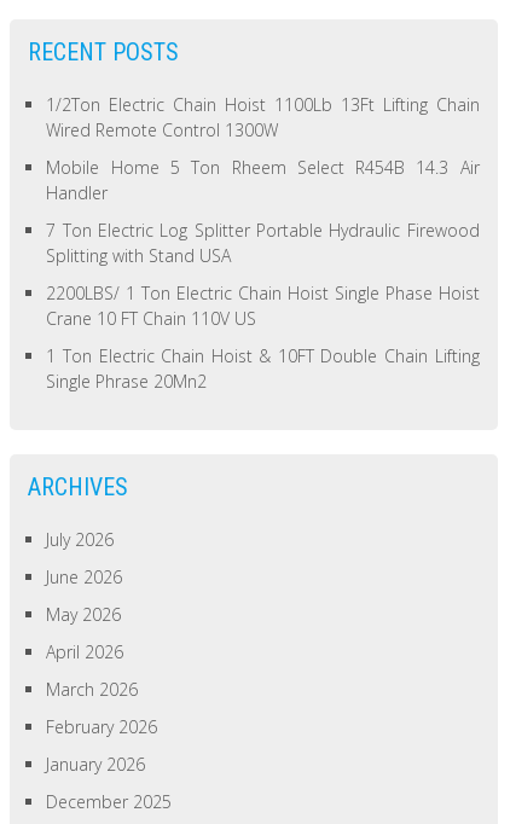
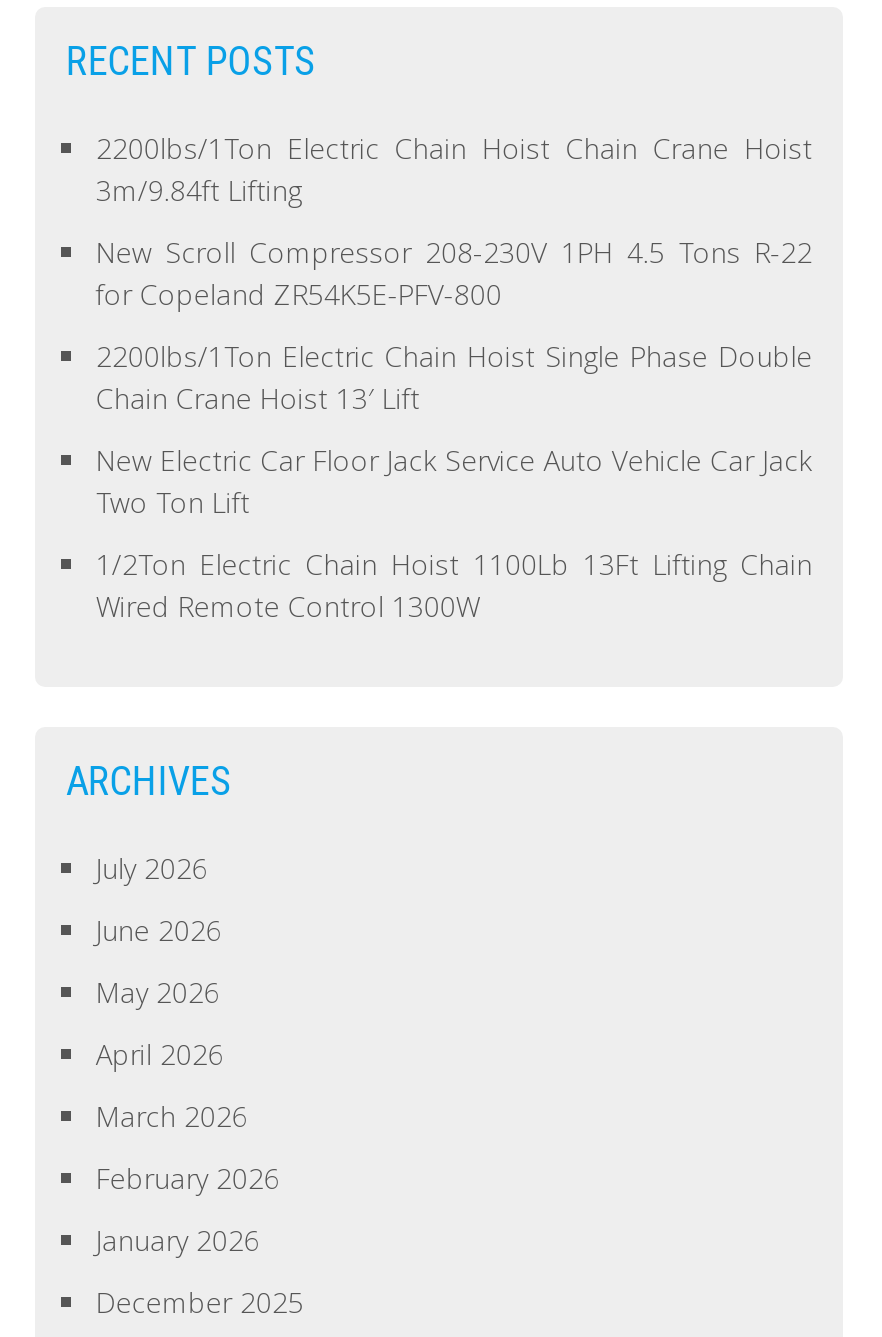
+ 2200lbs/1Ton Electric Chain Hoist Chain Crane Hoist
+ 3m/9.84ft Lifting
+ New Scroll Compressor 208-230V 1PH 4.5 Tons R-22
+ for Copeland ZR54K5E-PFV-800
+ 2200lbs/1Ton Electric Chain Hoist Single Phase Double
+ Chain Crane Hoist 13′ Lift
+ New Electric Car Floor Jack Service Auto Vehicle Car Jack
+ Two Ton Lift

moved down: 1/2Ton Electric Chain Hoist 1100Lb 13Ft Lifting Chain | Wired Remote Control 1300W

- Mobile Home 5 Ton Rheem Select R454B 14.3 Air
- Handler
- 7 Ton Electric Log Splitter Portable Hydraulic Firewood
- Splitting with Stand USA
- 2200LBS/ 1 Ton Electric Chain Hoist Single Phase Hoist
- Crane 10 FT Chain 110V US
- 1 Ton Electric Chain Hoist & 10FT Double Chain Lifting
- Single Phrase 20Mn2
